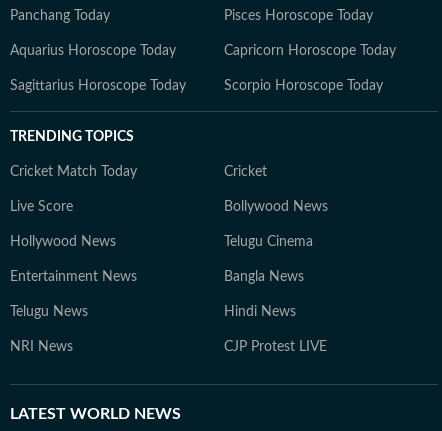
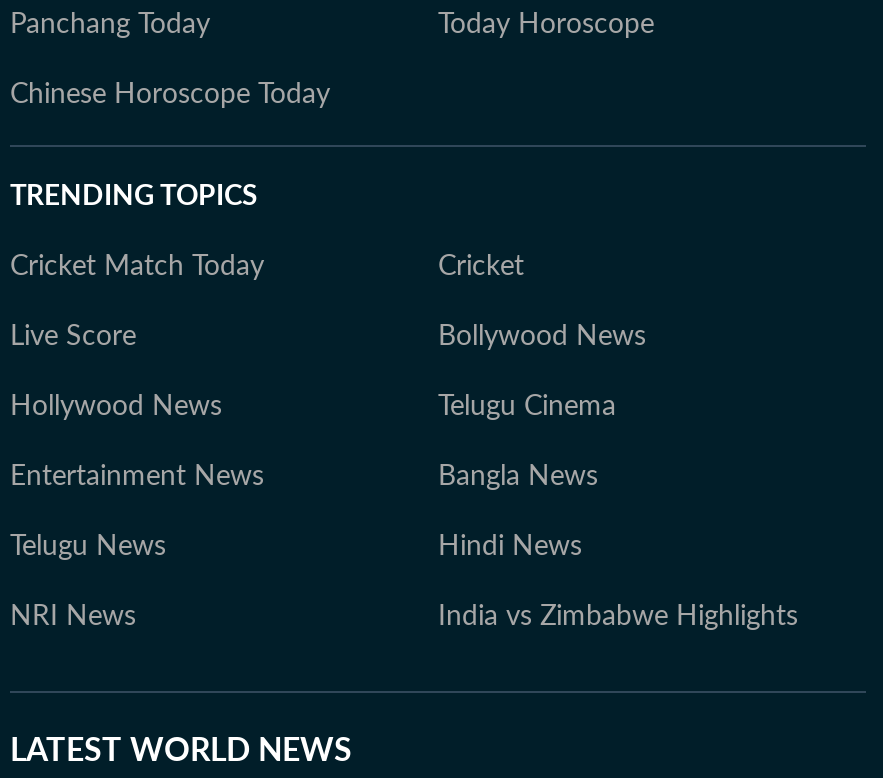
- Pisces Horoscope Today
- Aquarius Horoscope Today
- Capricorn Horoscope Today
- Sagittarius Horoscope Today
- Scorpio Horoscope Today
+ Today Horoscope
+ Chinese Horoscope Today

- CJP Protest LIVE
+ India vs Zimbabwe Highlights
